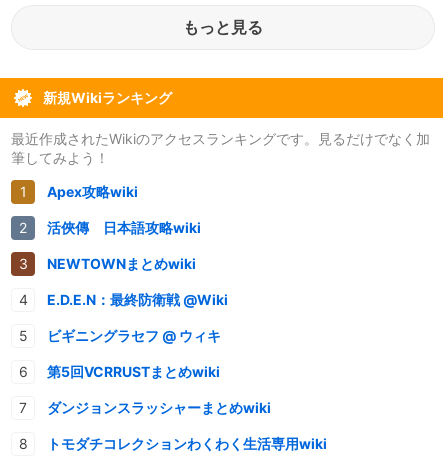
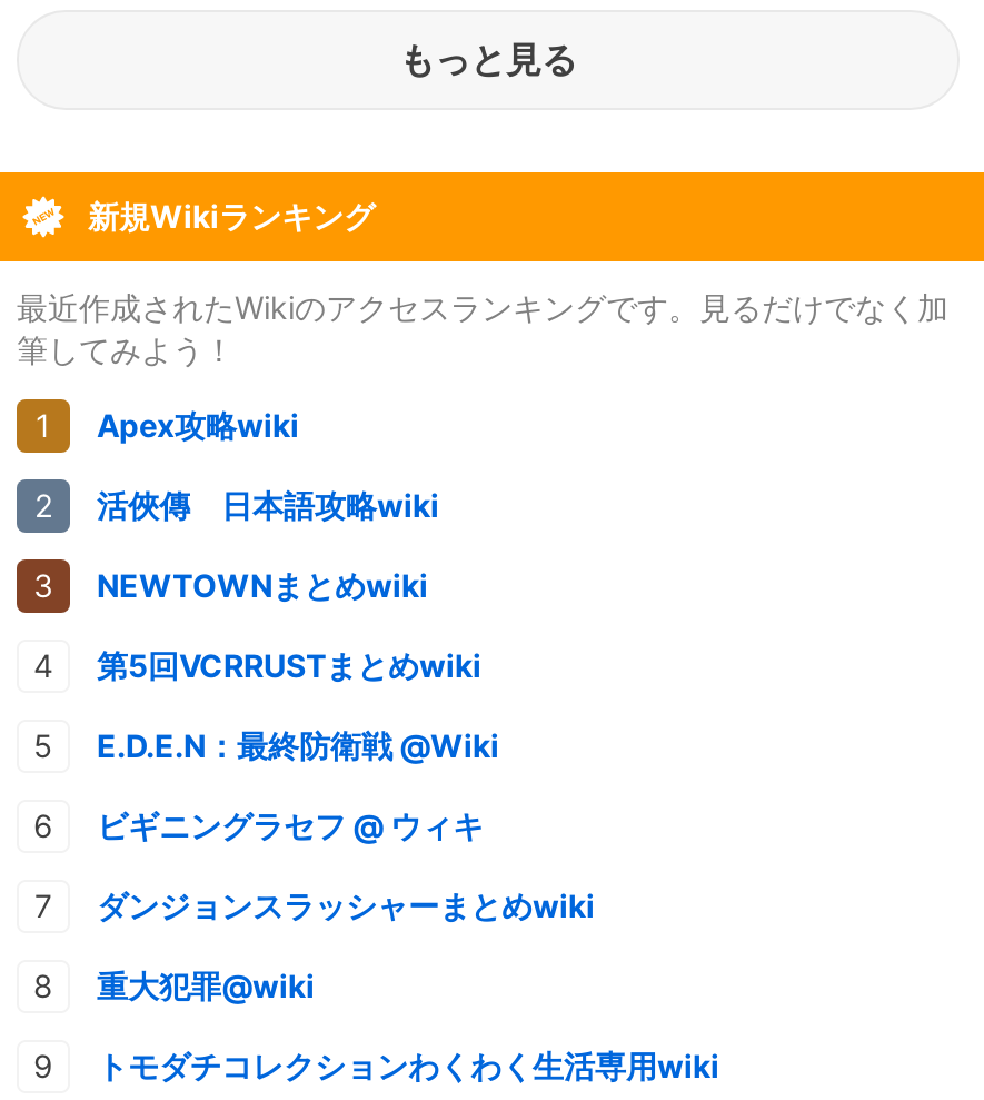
moved up: 第5回VCRRUSTまとめwiki

+ 重大犯罪@wiki
